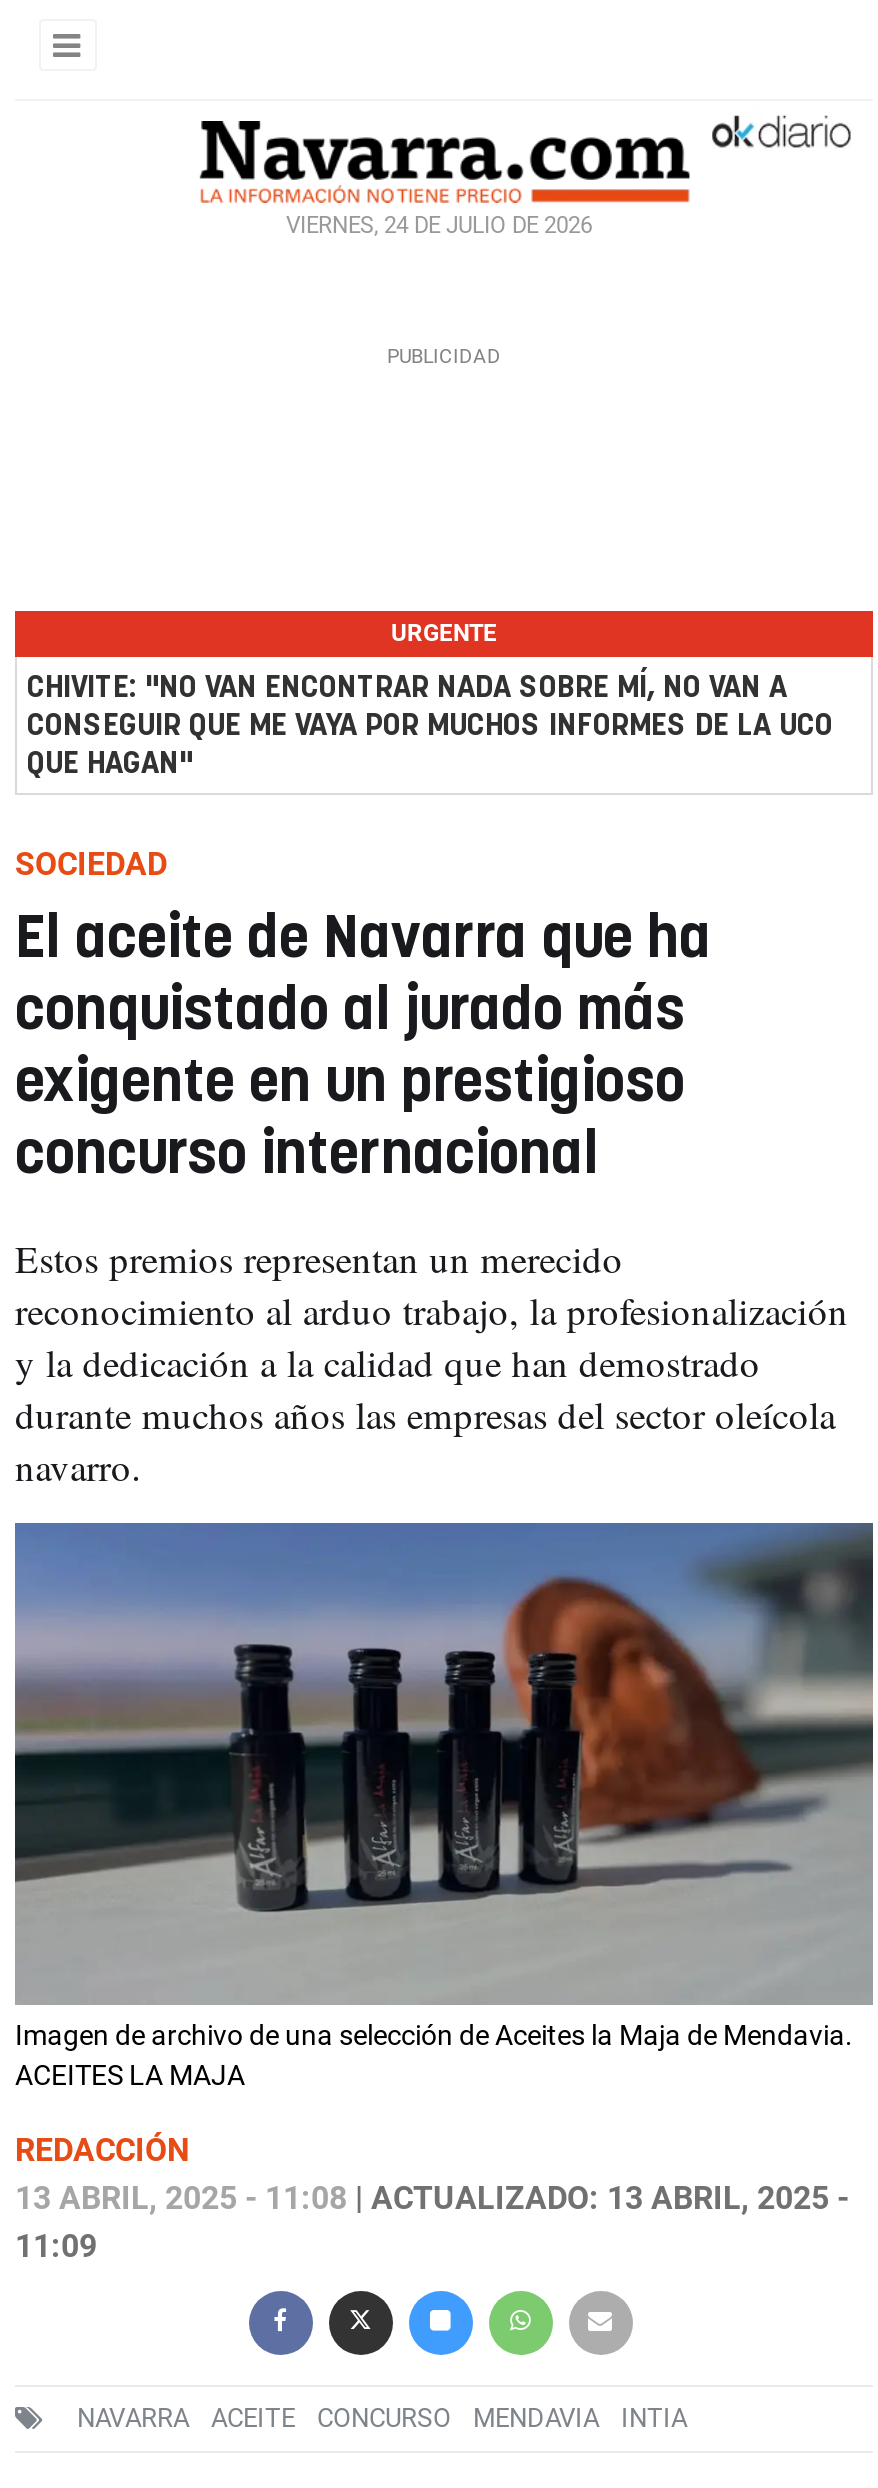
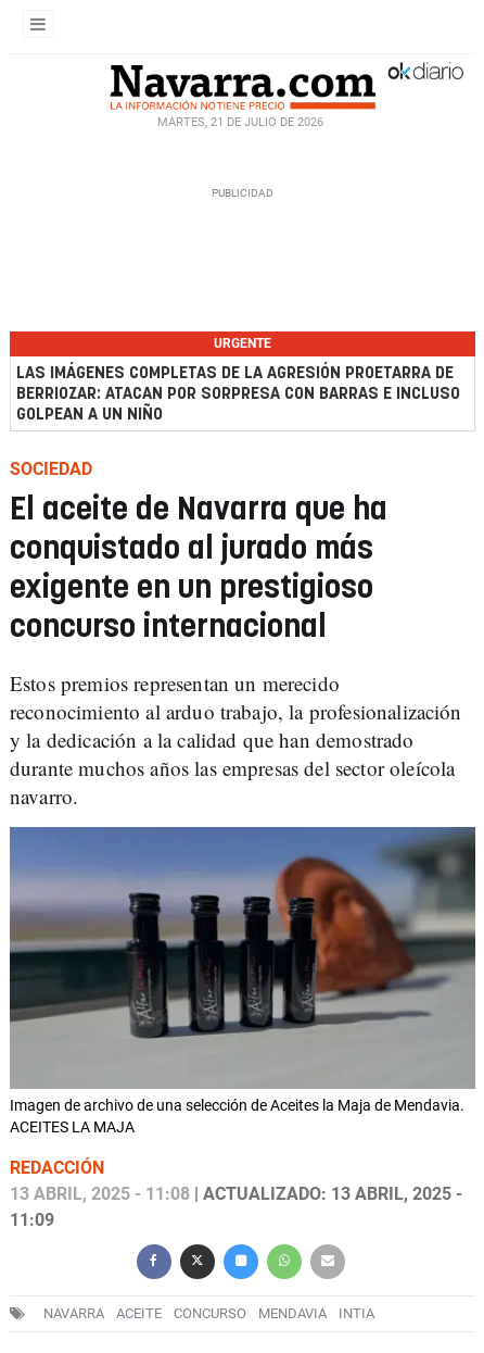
- VIERNES, 24 DE JULIO DE 2026
+ MARTES, 21 DE JULIO DE 2026

- CHIVITE: "NO VAN ENCONTRAR NADA SOBRE MÍ, NO VAN A
- CONSEGUIR QUE ME VAYA POR MUCHOS INFORMES DE LA UCO
- QUE HAGAN"
+ LAS IMÁGENES COMPLETAS DE LA AGRESIÓN PROETARRA DE
+ BERRIOZAR: ATACAN POR SORPRESA CON BARRAS E INCLUSO
+ GOLPEAN A UN NIÑO
